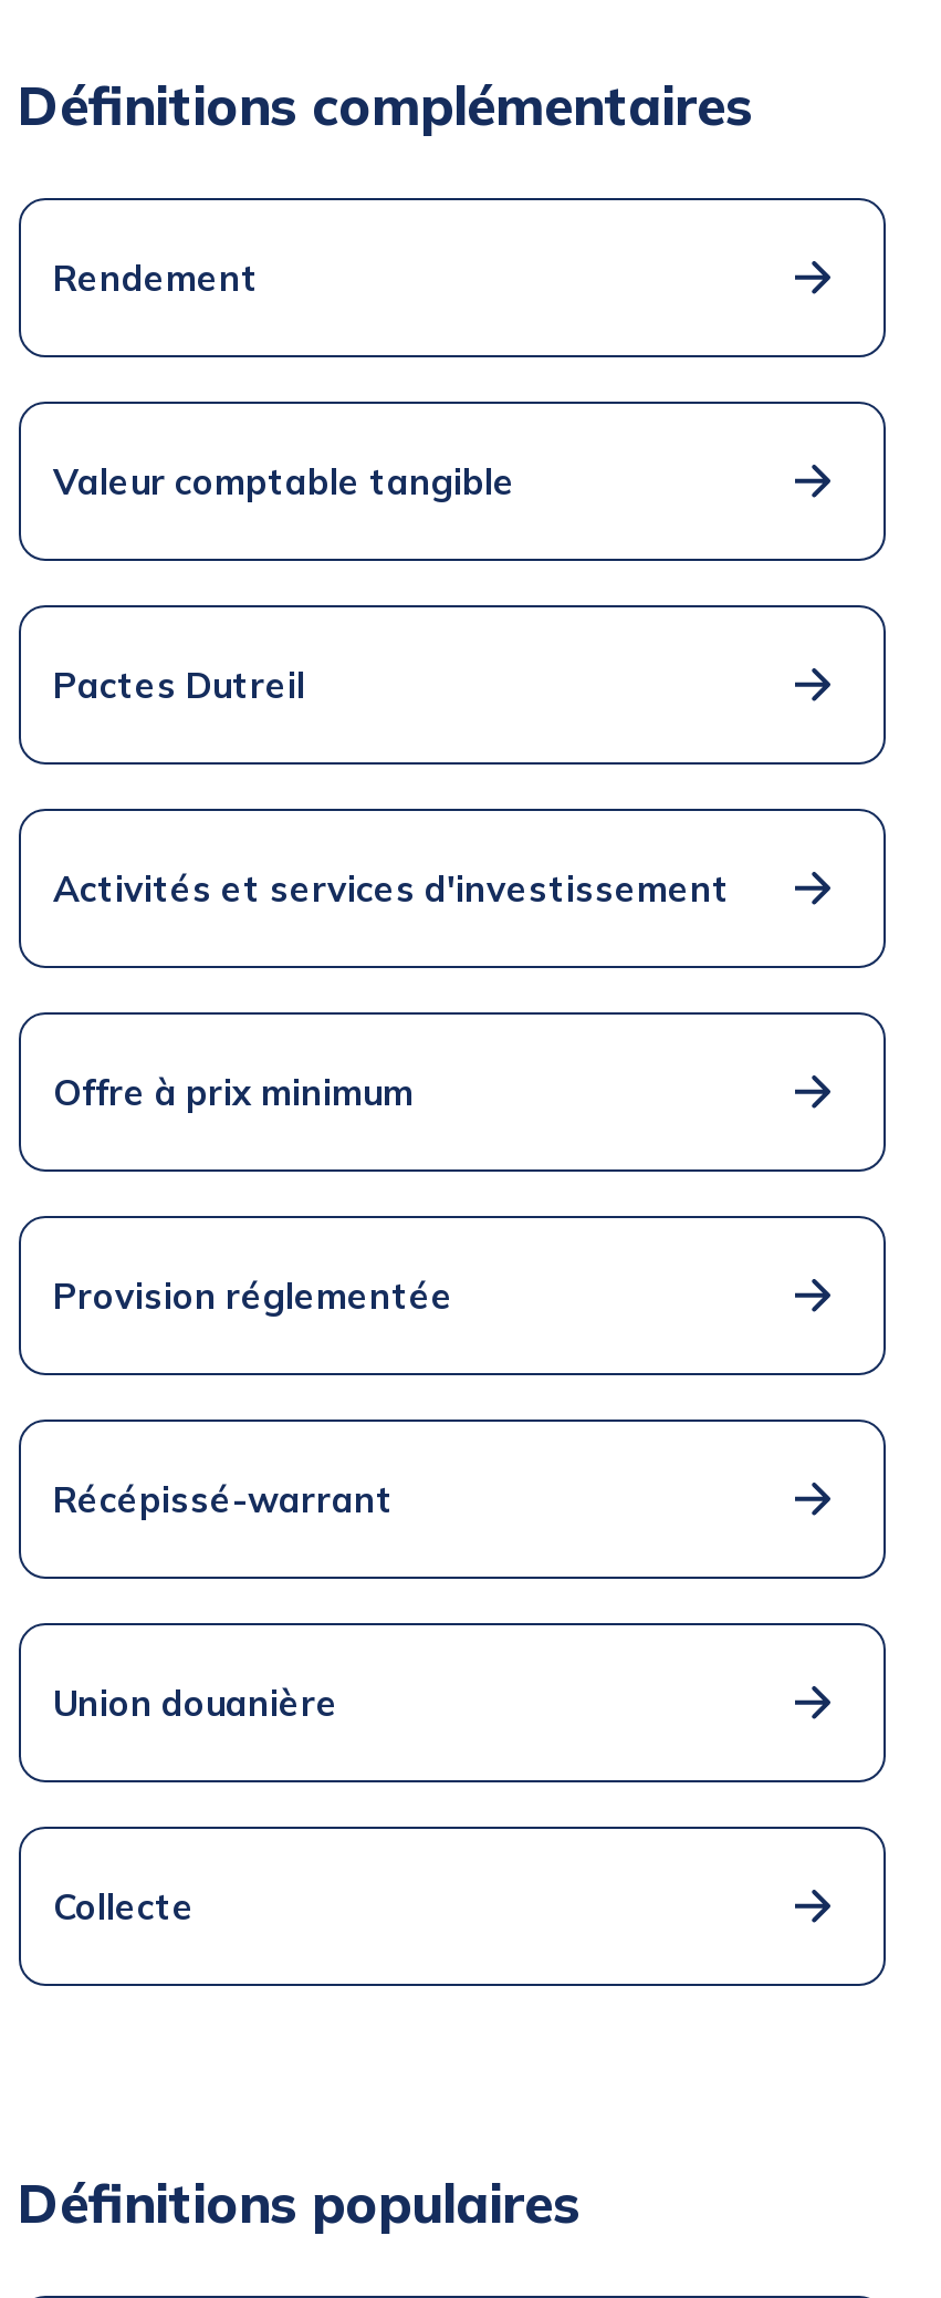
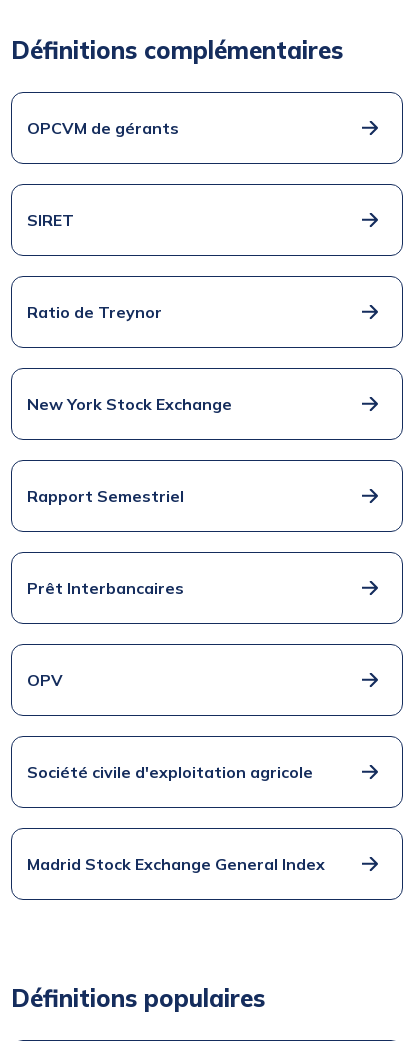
- Rendement
+ OPCVM de gérants

- Valeur comptable tangible
+ SIRET

- Pactes Dutreil
+ Ratio de Treynor

- Activités et services d'investissement
+ New York Stock Exchange

- Offre à prix minimum
+ Rapport Semestriel

- Provision réglementée
+ Prêt Interbancaires

- Récépissé-warrant
+ OPV

- Union douanière
+ Société civile d'exploitation agricole

- Collecte
+ Madrid Stock Exchange General Index
